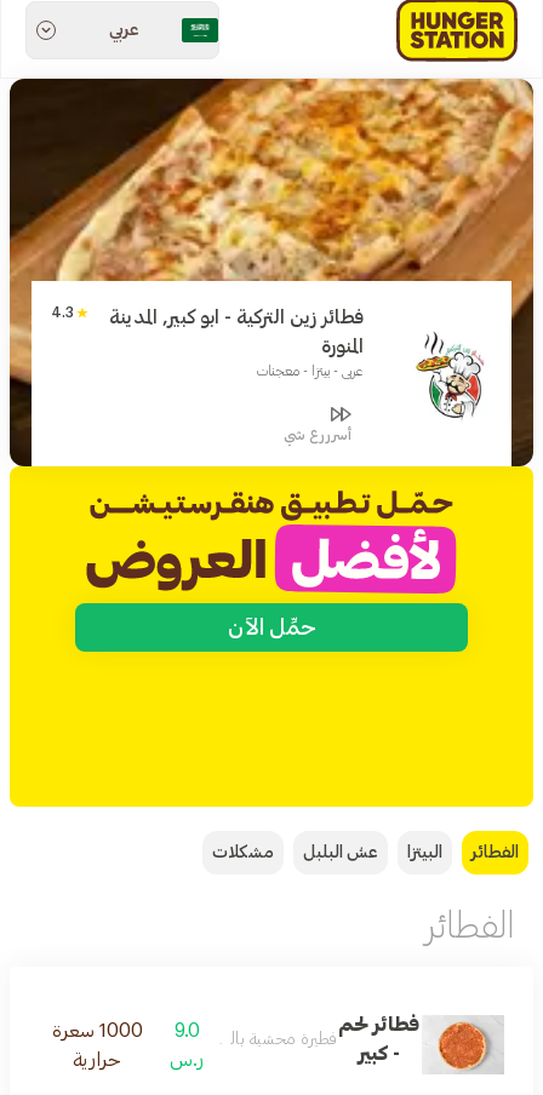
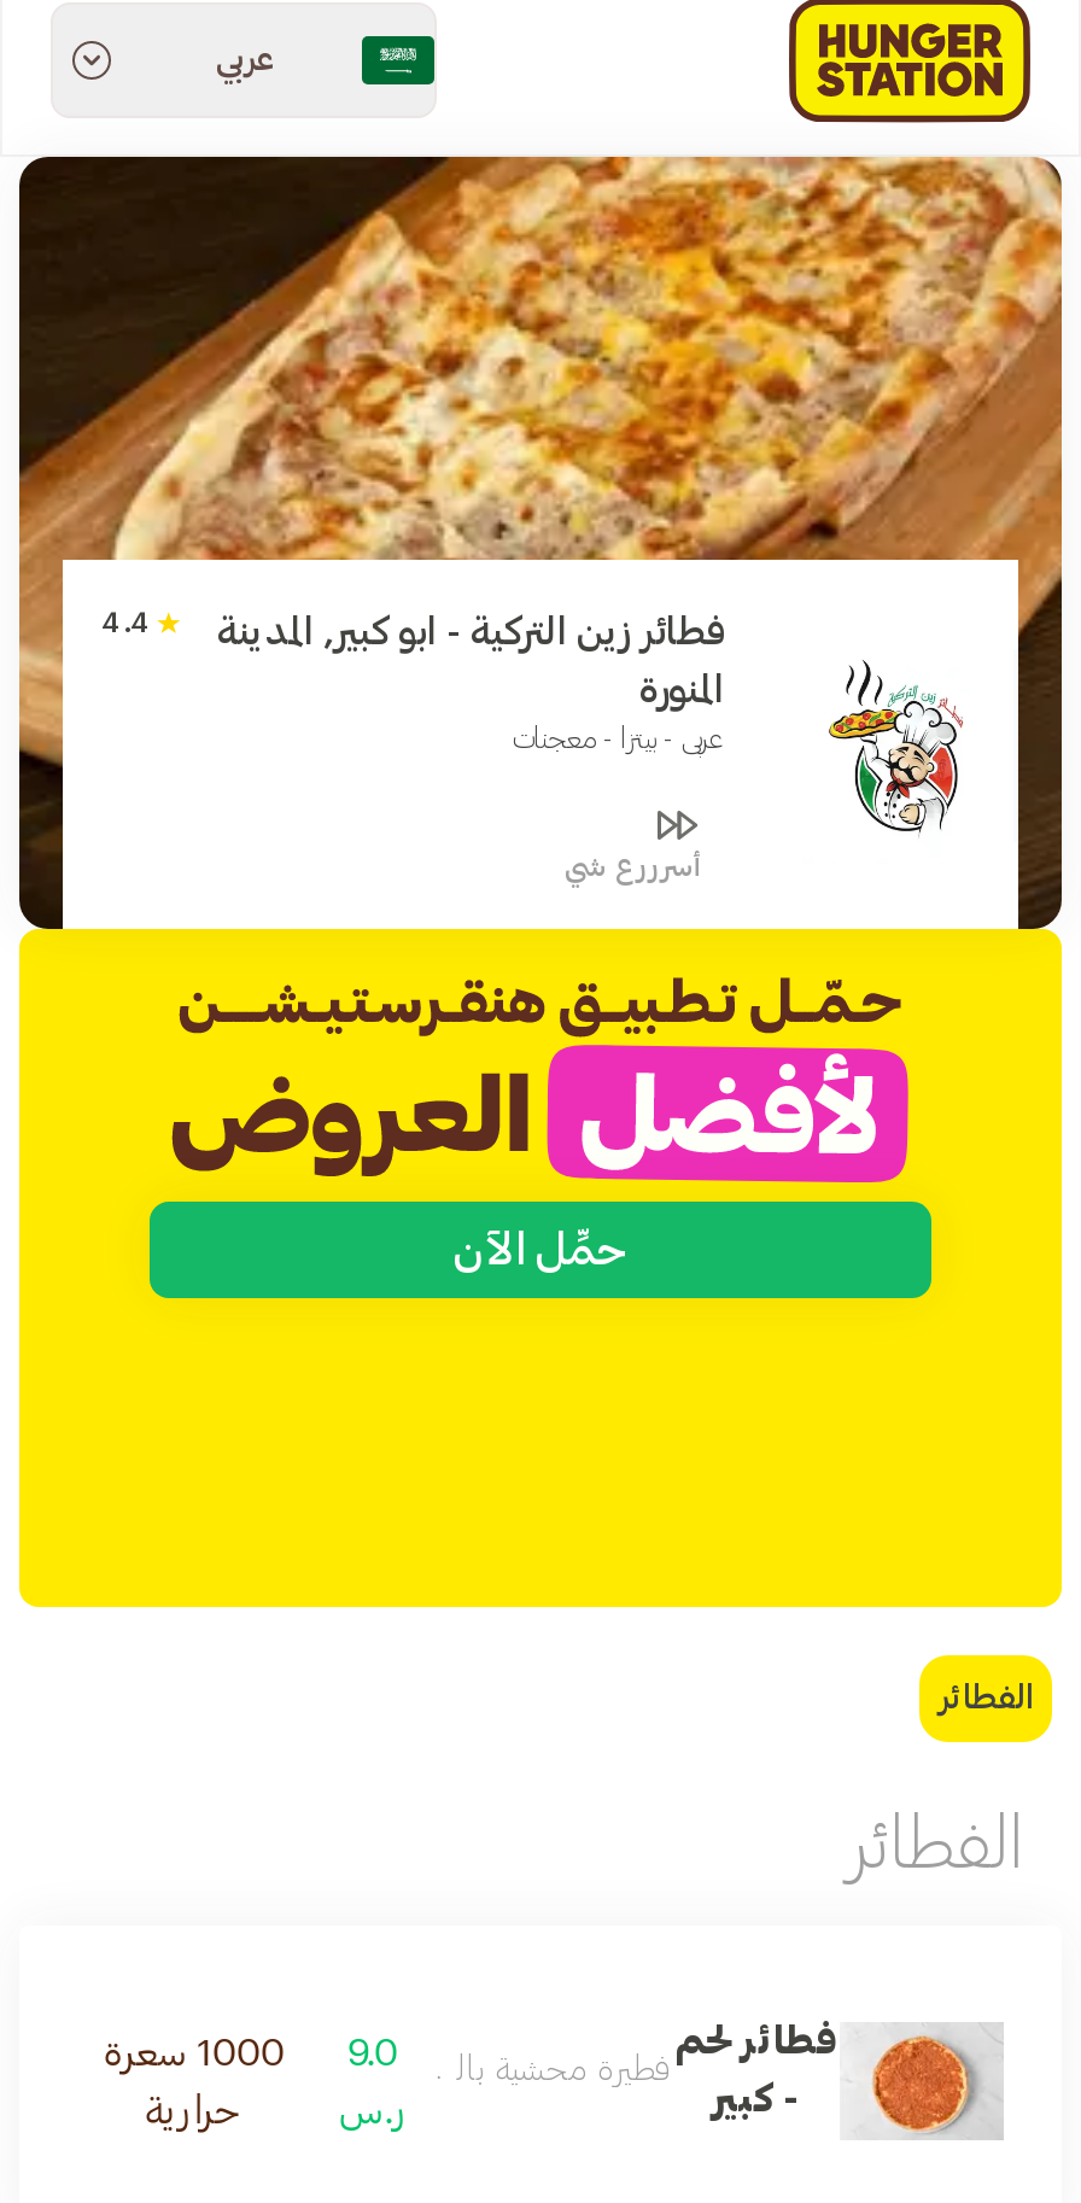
- 4.3
+ 4.4

- البيتزا
- عش البلبل
- مشكلات
